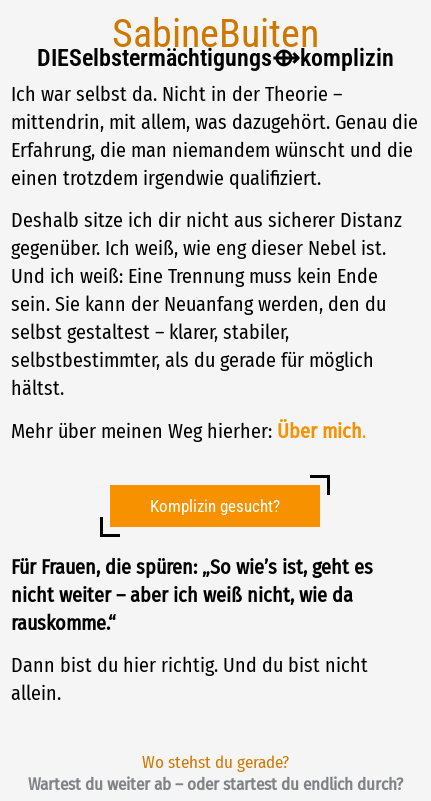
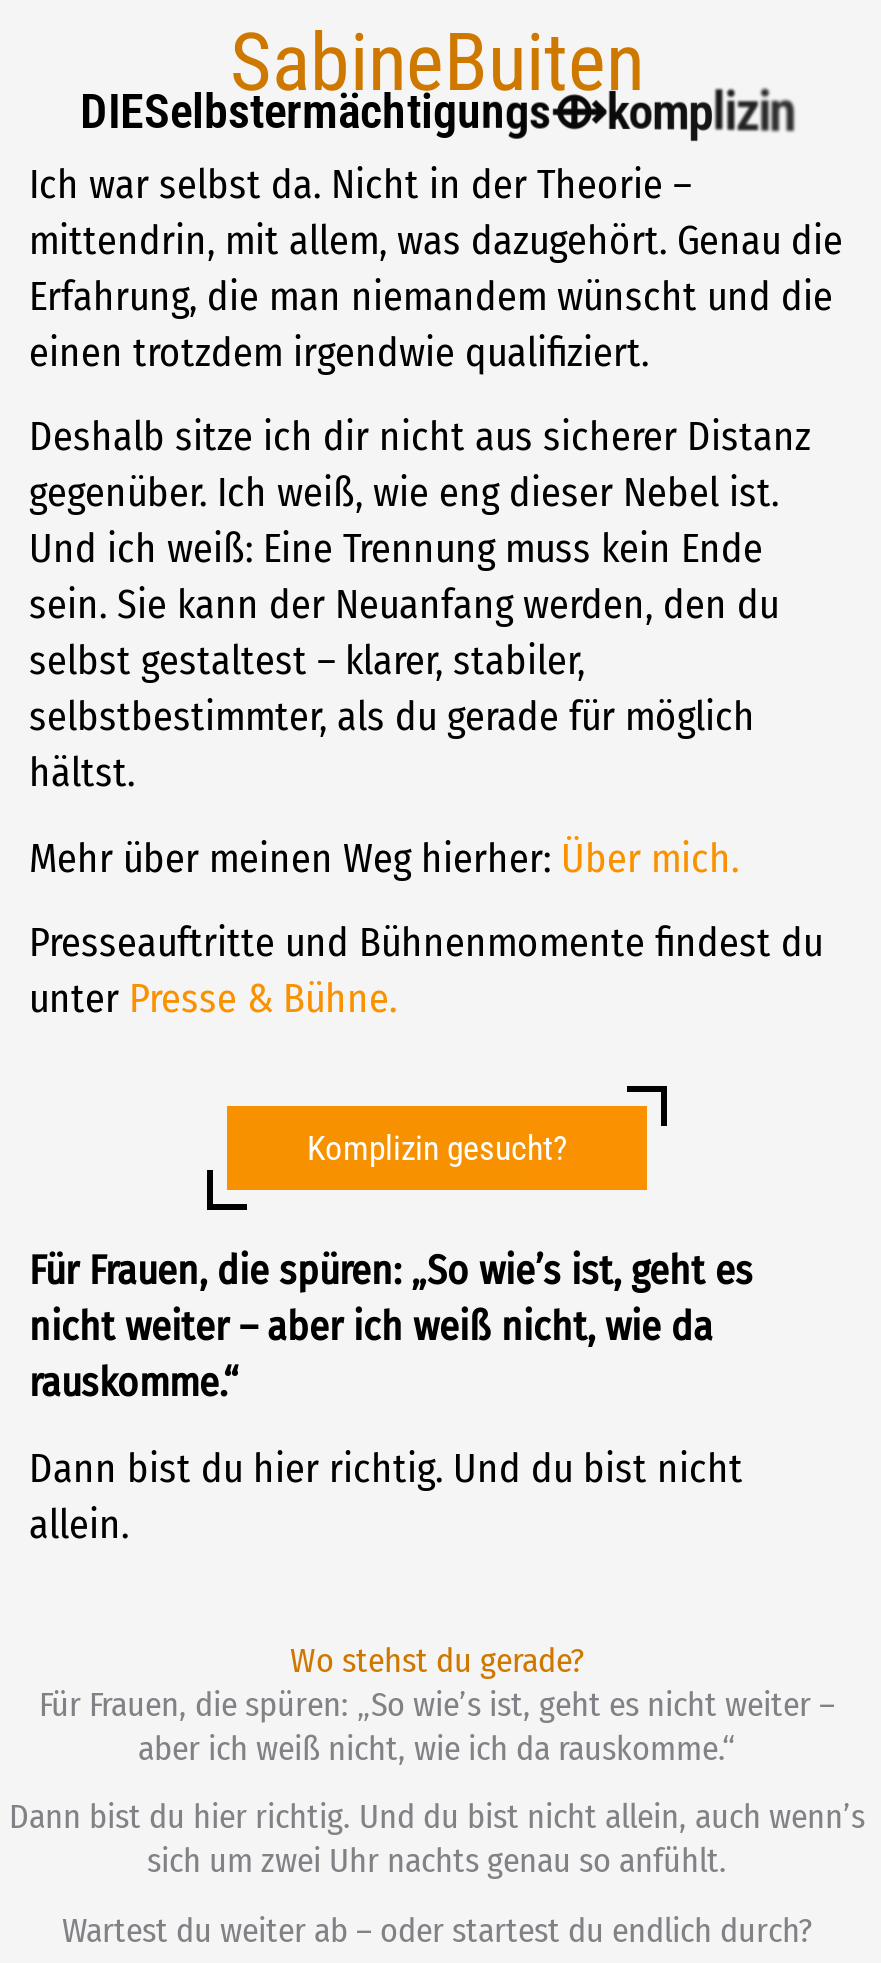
+ Presseauftritte und Bühnenmomente findest du
+ unter Presse & Bühne.

+ Für Frauen, die spüren: „So wie’s ist, geht es nicht weiter –
+ aber ich weiß nicht, wie ich da rauskomme.“
+ Dann bist du hier richtig. Und du bist nicht allein, auch wenn’s
+ sich um zwei Uhr nachts genau so anfühlt.
